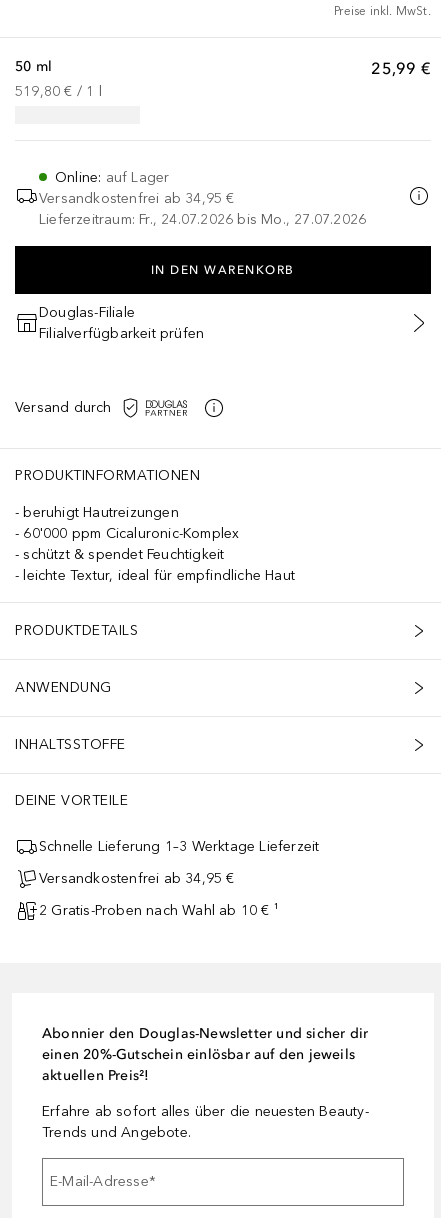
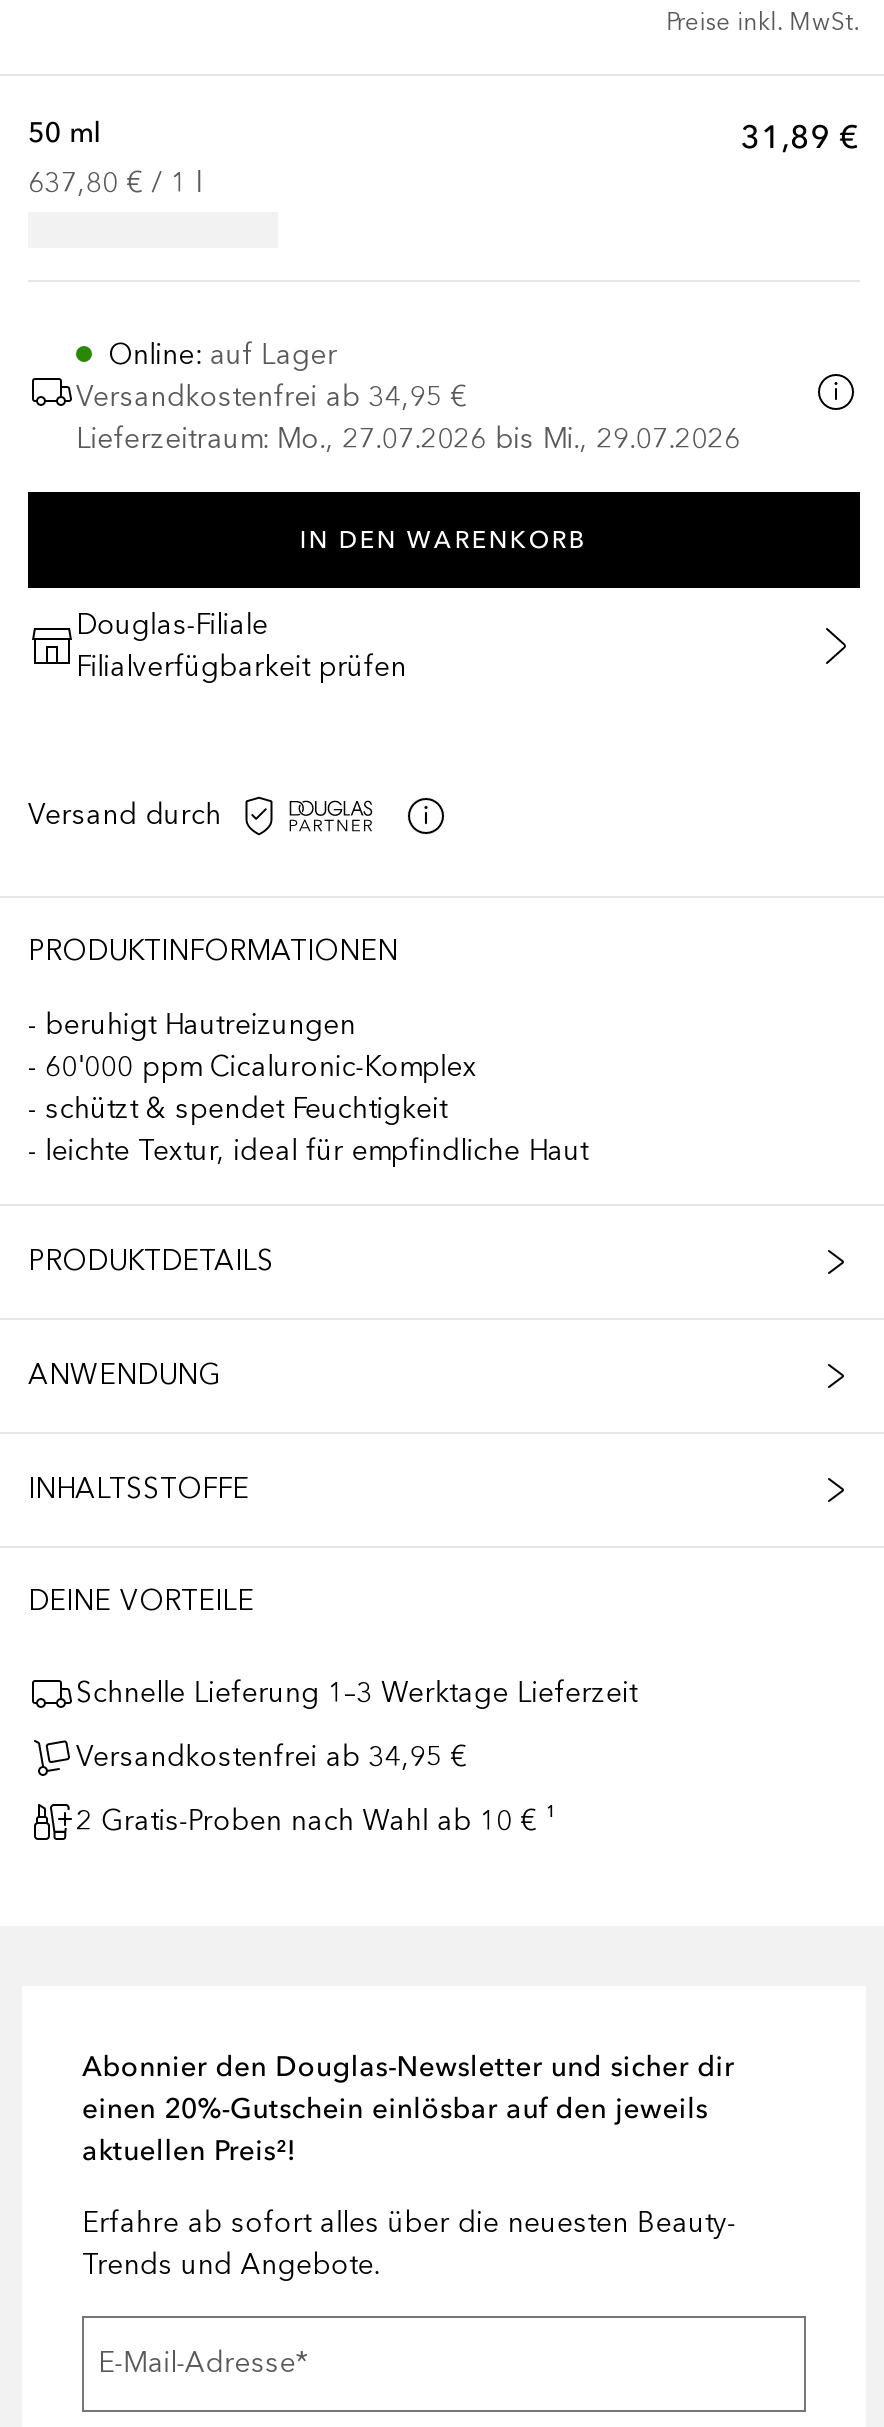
- 25,99 €
+ 31,89 €

- 519,80 €/ 1 l
+ 637,80 €/ 1 l

- Lieferzeitraum: Fr., 24.07.2026 bis Mo., 27.07.2026
+ Lieferzeitraum: Mo., 27.07.2026 bis Mi., 29.07.2026
